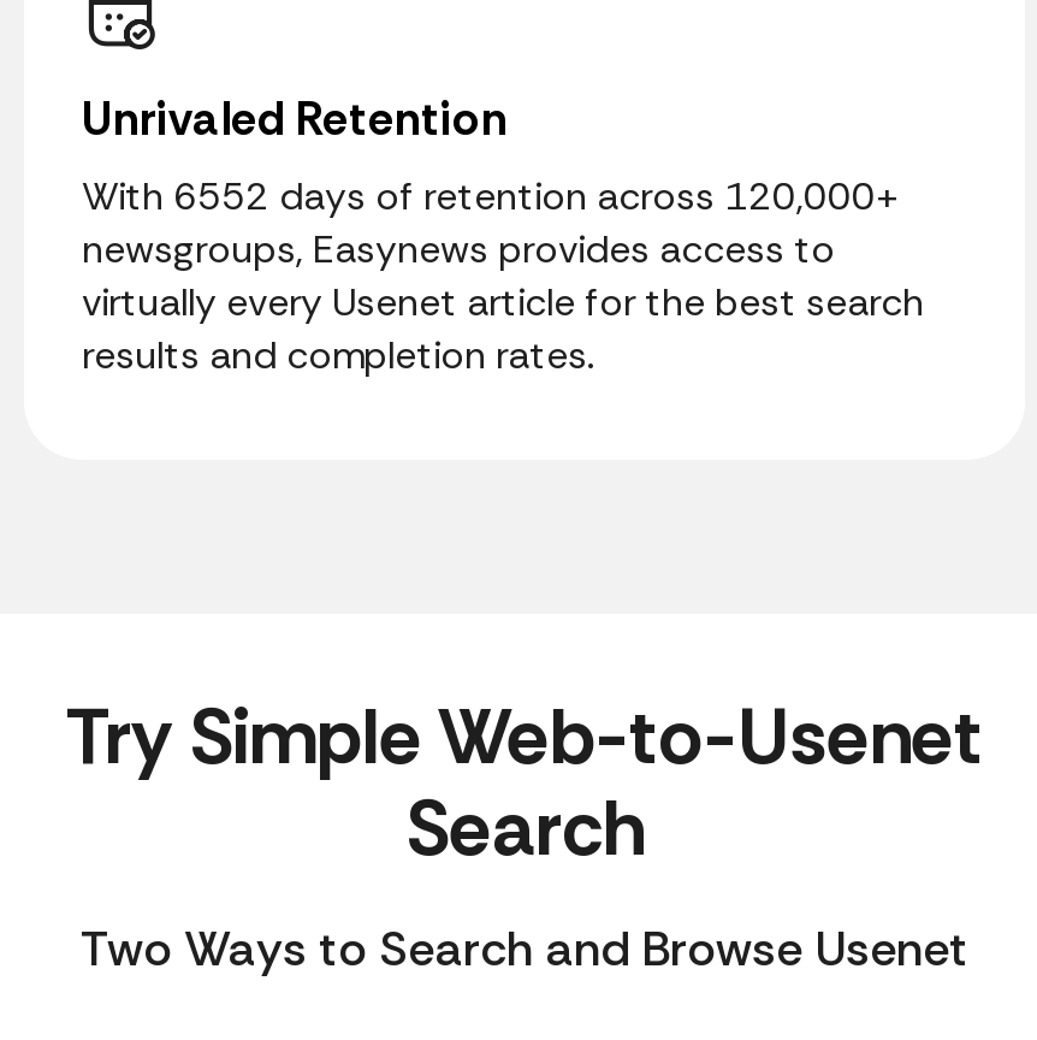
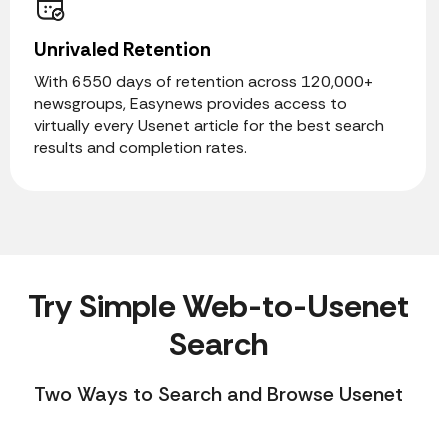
- With 6552 days of retention across 120,000+
+ With 6550 days of retention across 120,000+
